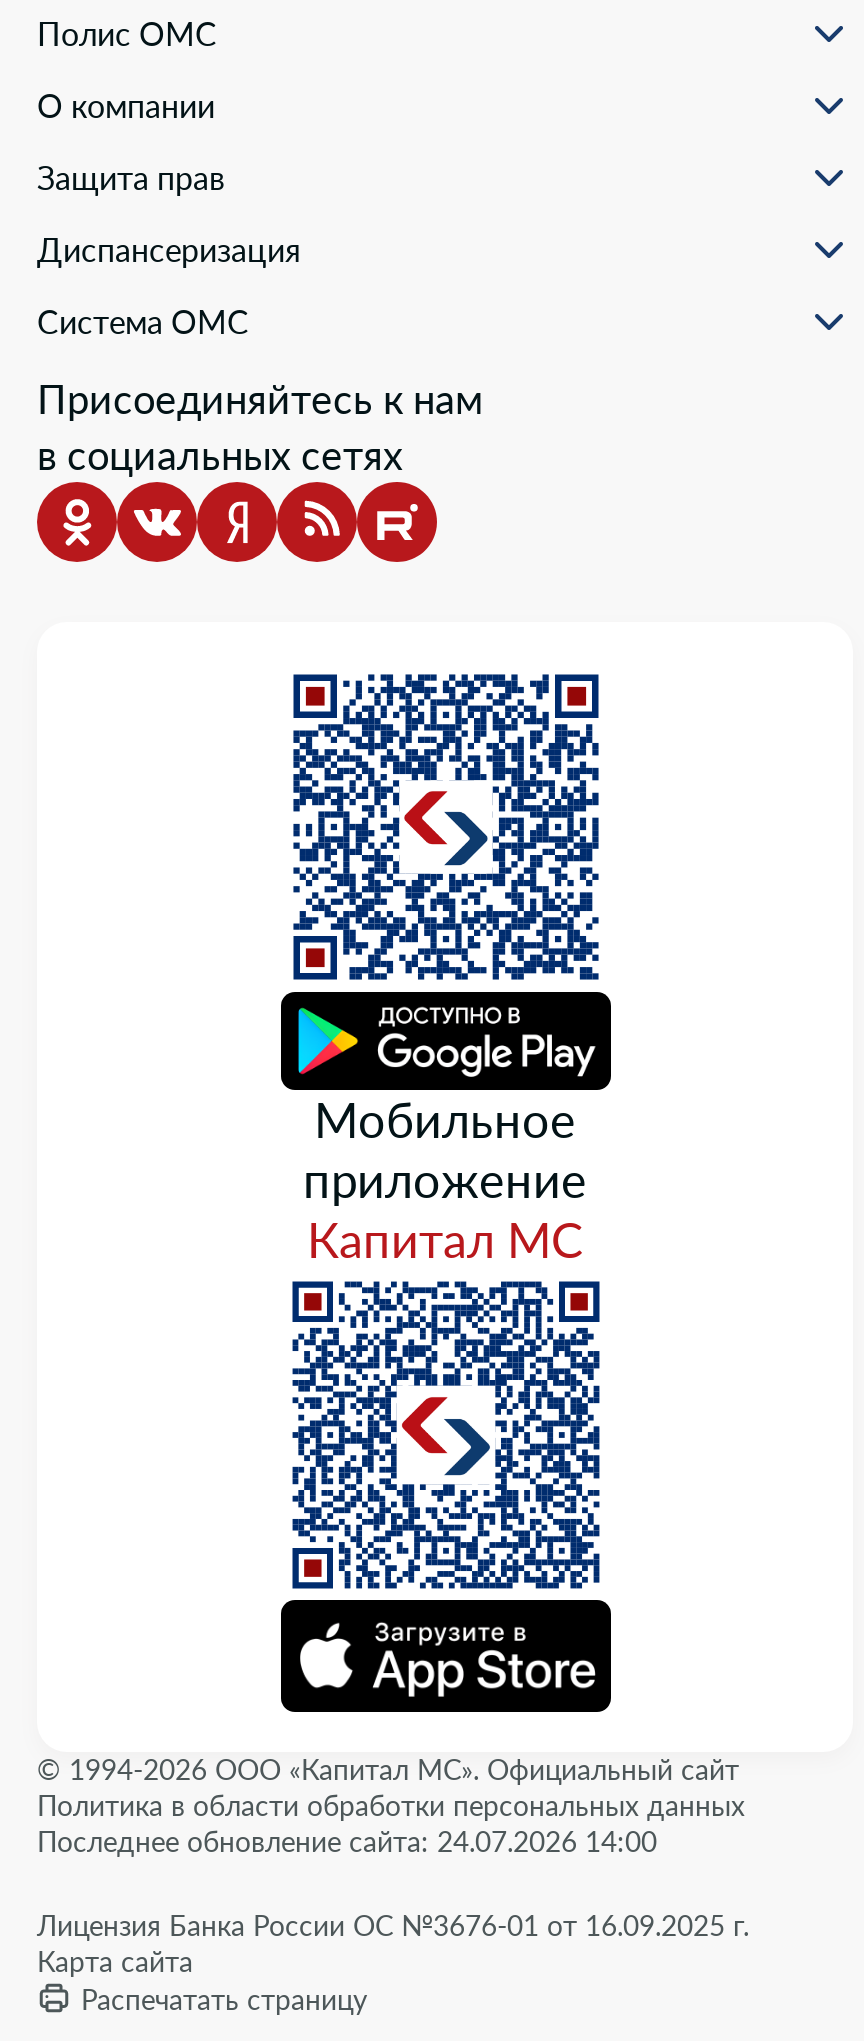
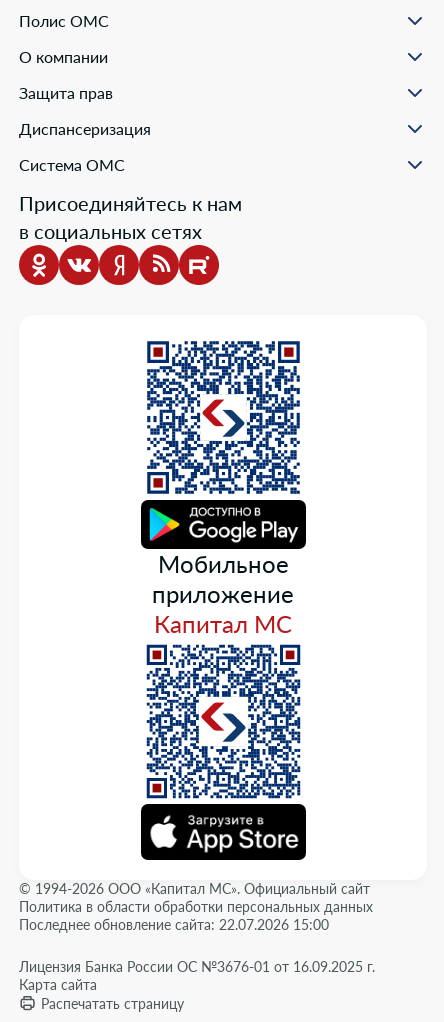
- Последнее обновление сайта: 24.07.2026 14:00
+ Последнее обновление сайта: 22.07.2026 15:00
